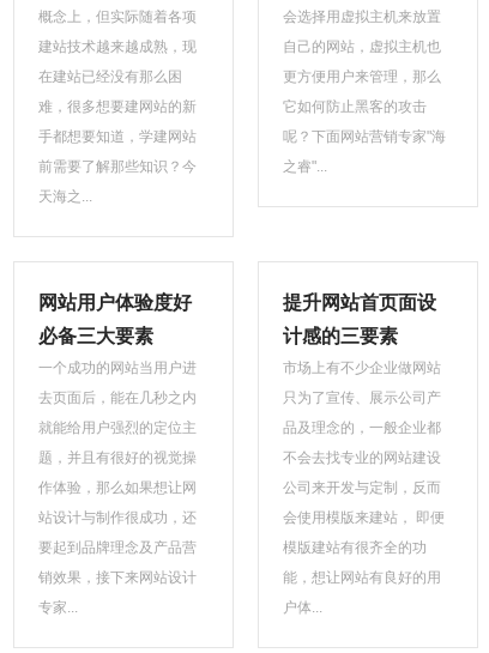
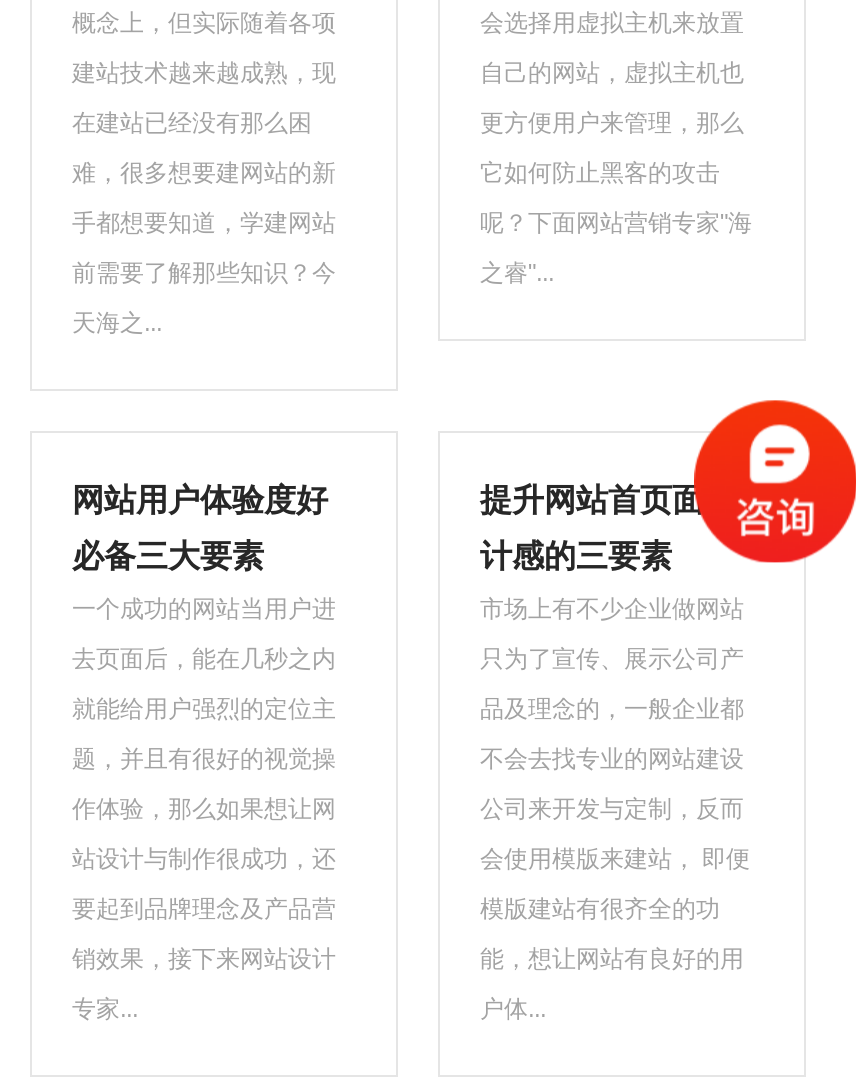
+ [image]
